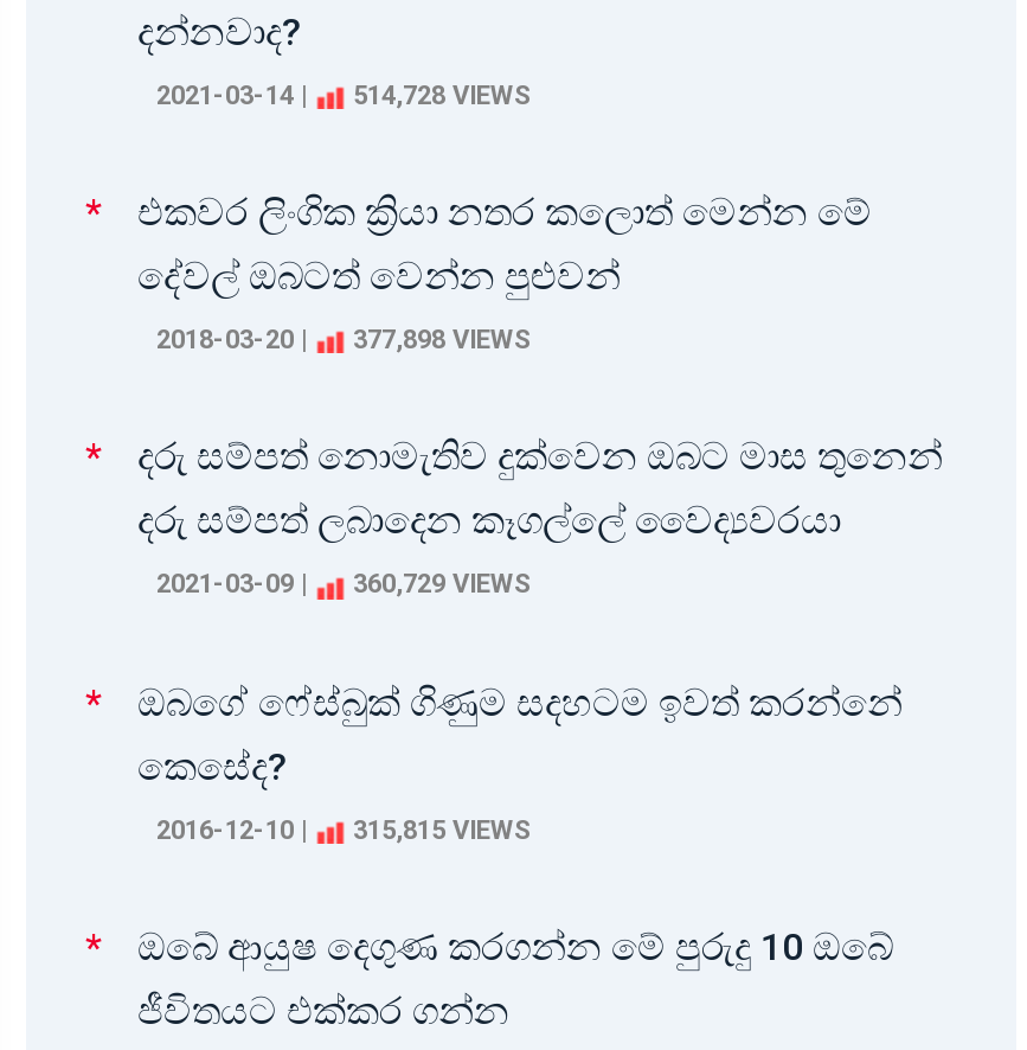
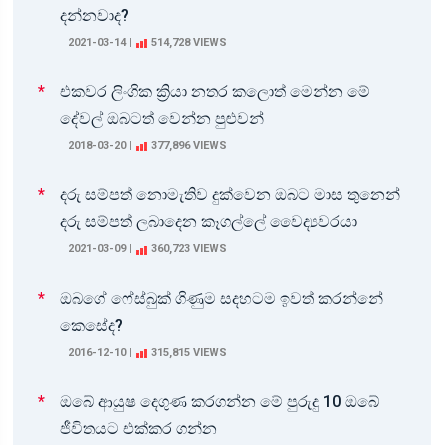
- 377,898 VIEWS
+ 377,896 VIEWS

- 360,729 VIEWS
+ 360,723 VIEWS
